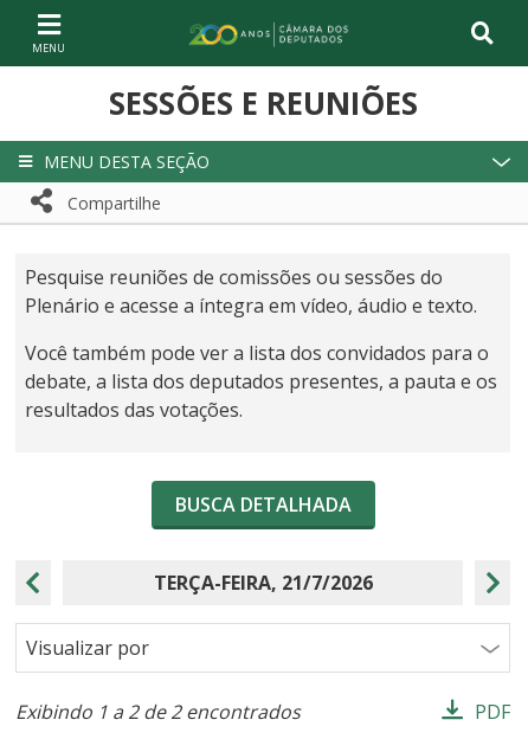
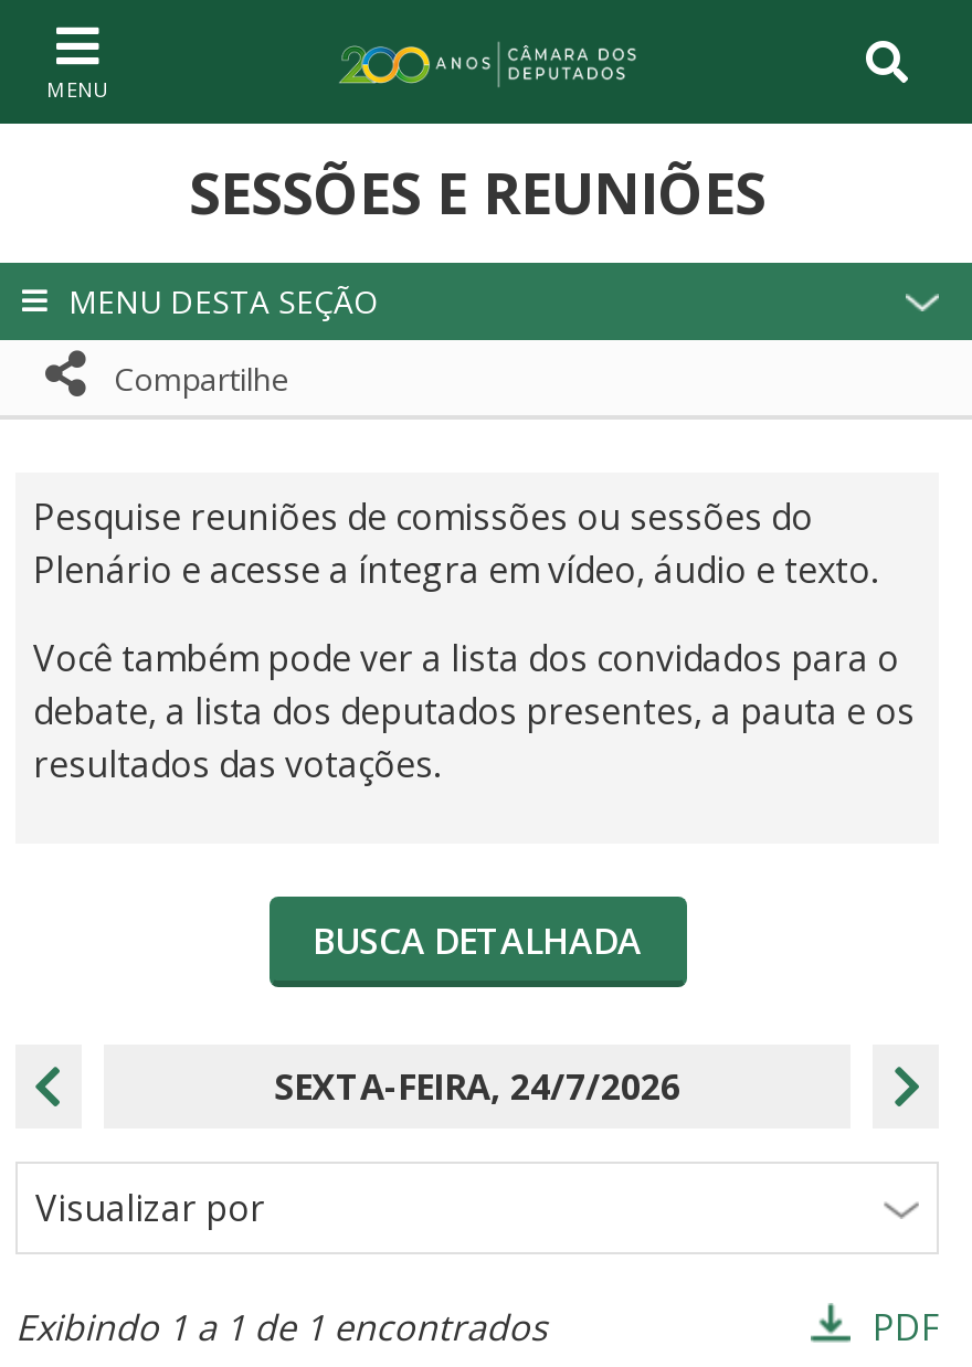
- TERÇA-FEIRA, 21/7/2026
+ SEXTA-FEIRA, 24/7/2026

- Exibindo 1 a 2 de 2 encontrados
+ Exibindo 1 a 1 de 1 encontrados
